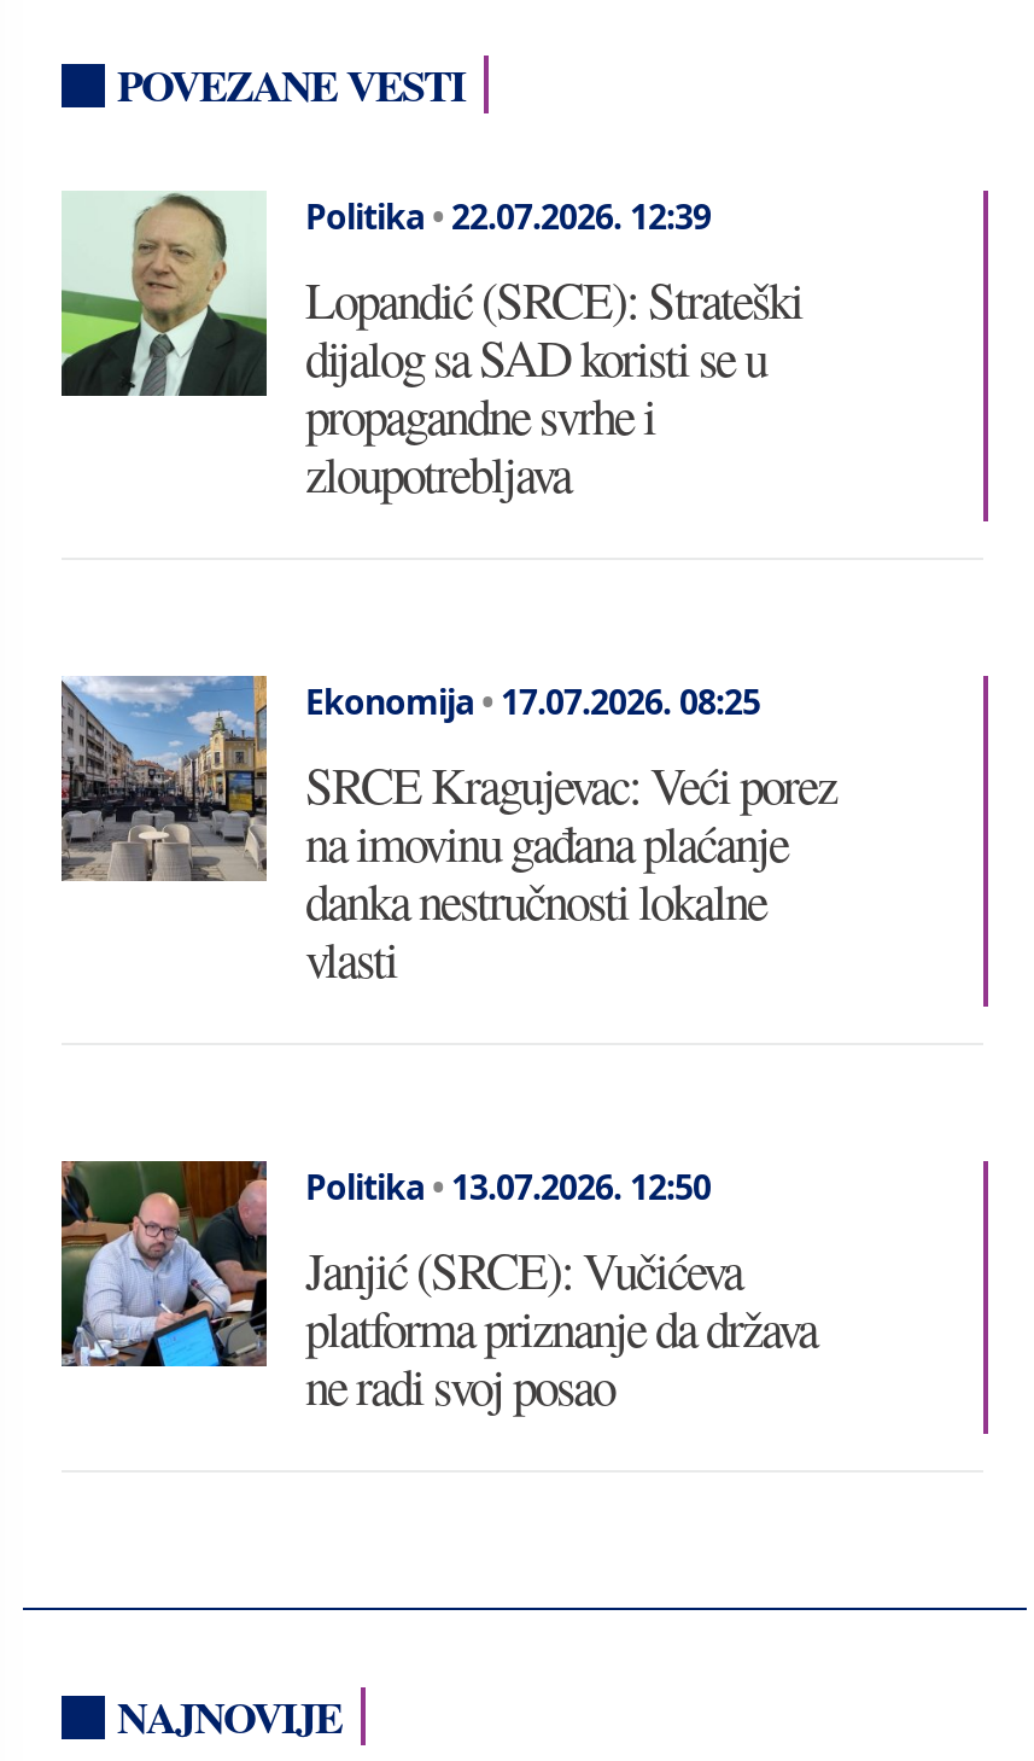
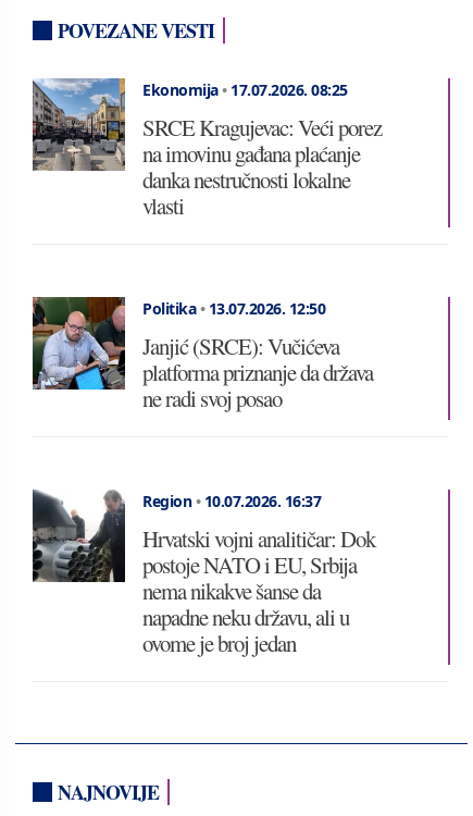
- [image]
- Politika • 22.07.2026. 12:39
- Lopandić (SRCE): Strateški
- dijalog sa SAD koristi se u
- propagandne svrhe i
- zloupotrebljava

moved up: [image] | Ekonomija • 17.07.2026. 08:25 | SRCE Kragujevac: Veći porez | ... | platforma priznanje da država | ne radi svoj posao

+ [image]
+ Region • 10.07.2026. 16:37
+ Hrvatski vojni analitičar: Dok
+ postoje NATO i EU, Srbija
+ nema nikakve šanse da
+ napadne neku državu, ali u
+ ovome je broj jedan
